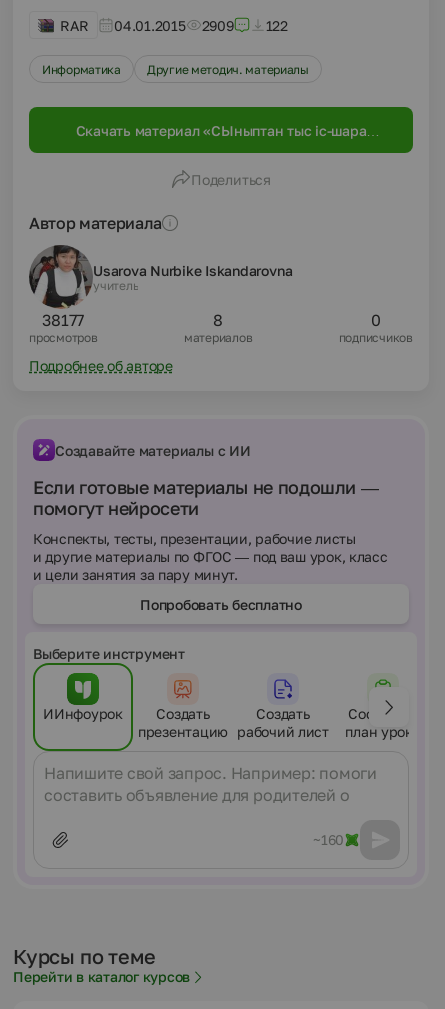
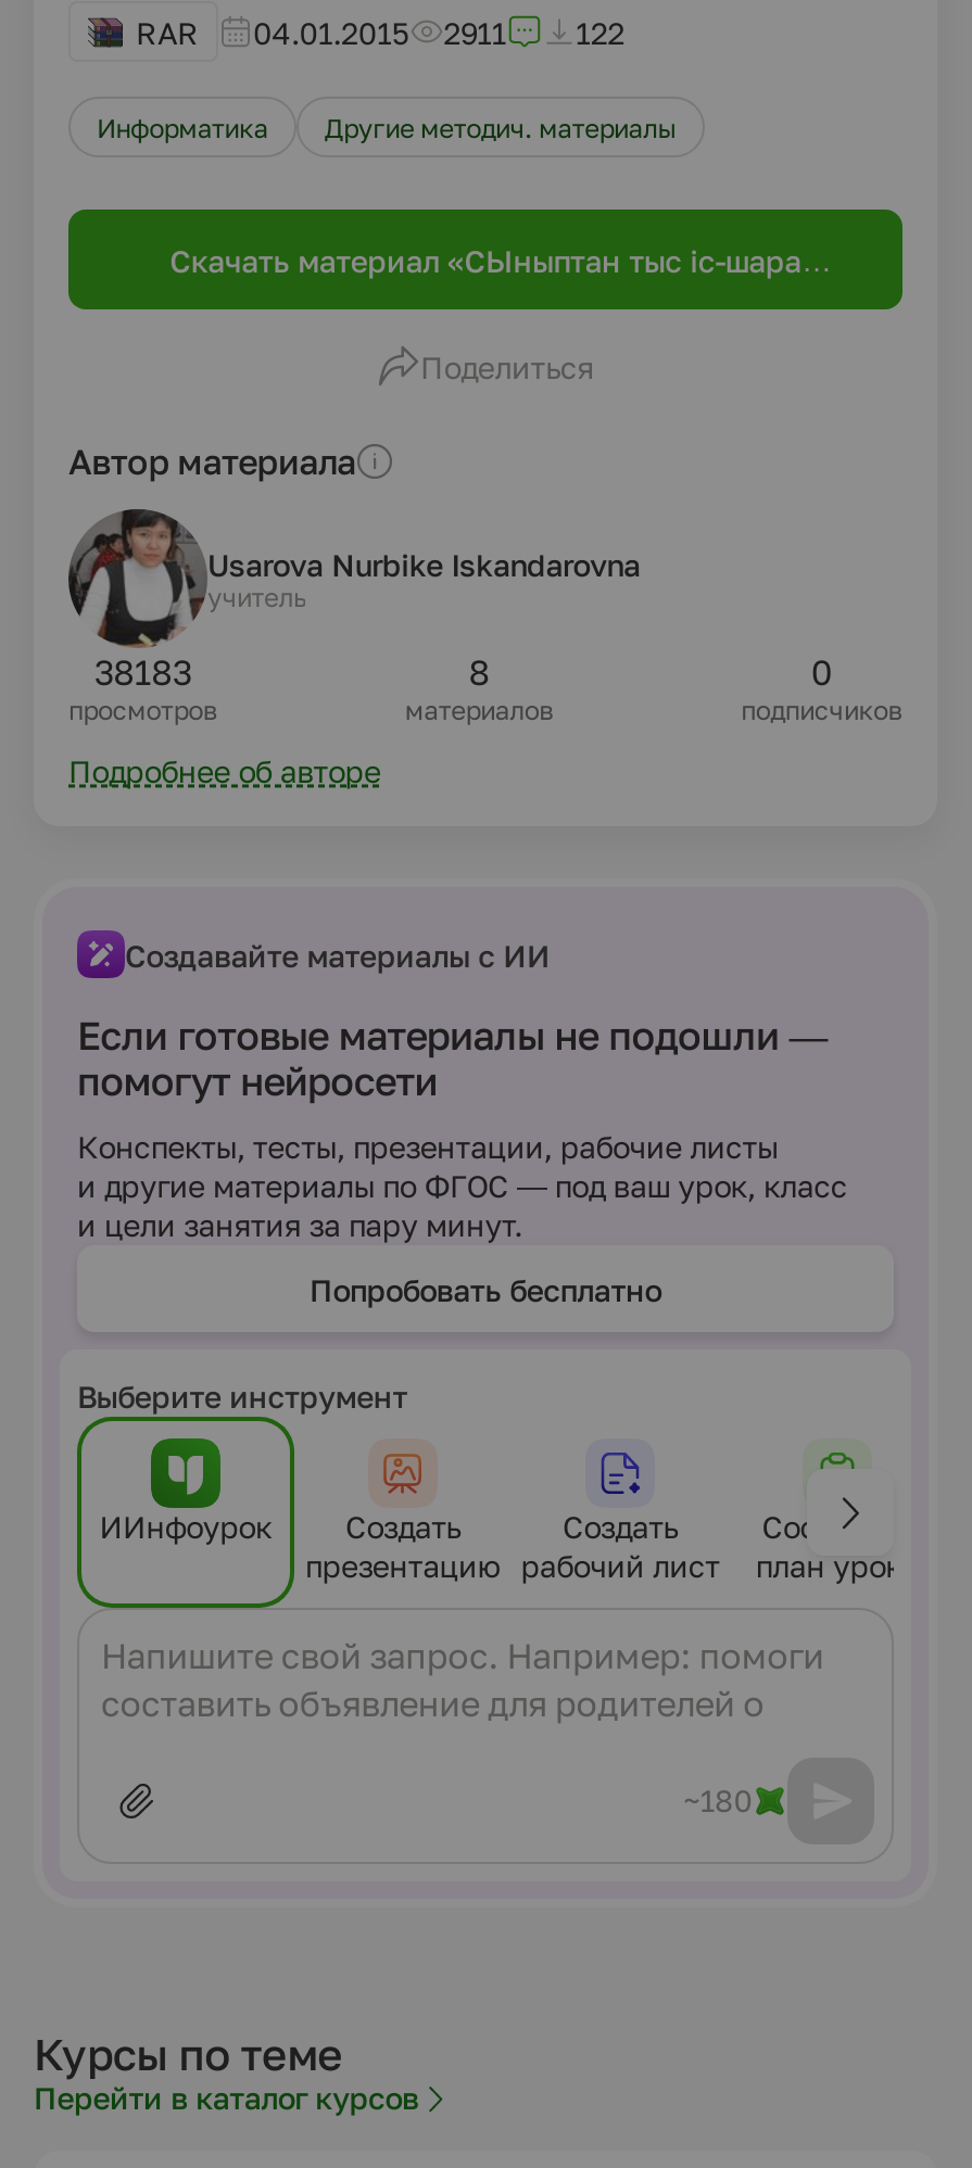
- RAR 04.01.2015 2909 122
+ RAR 04.01.2015 2911 122

- 38177
+ 38183

- ~160
+ ~180
